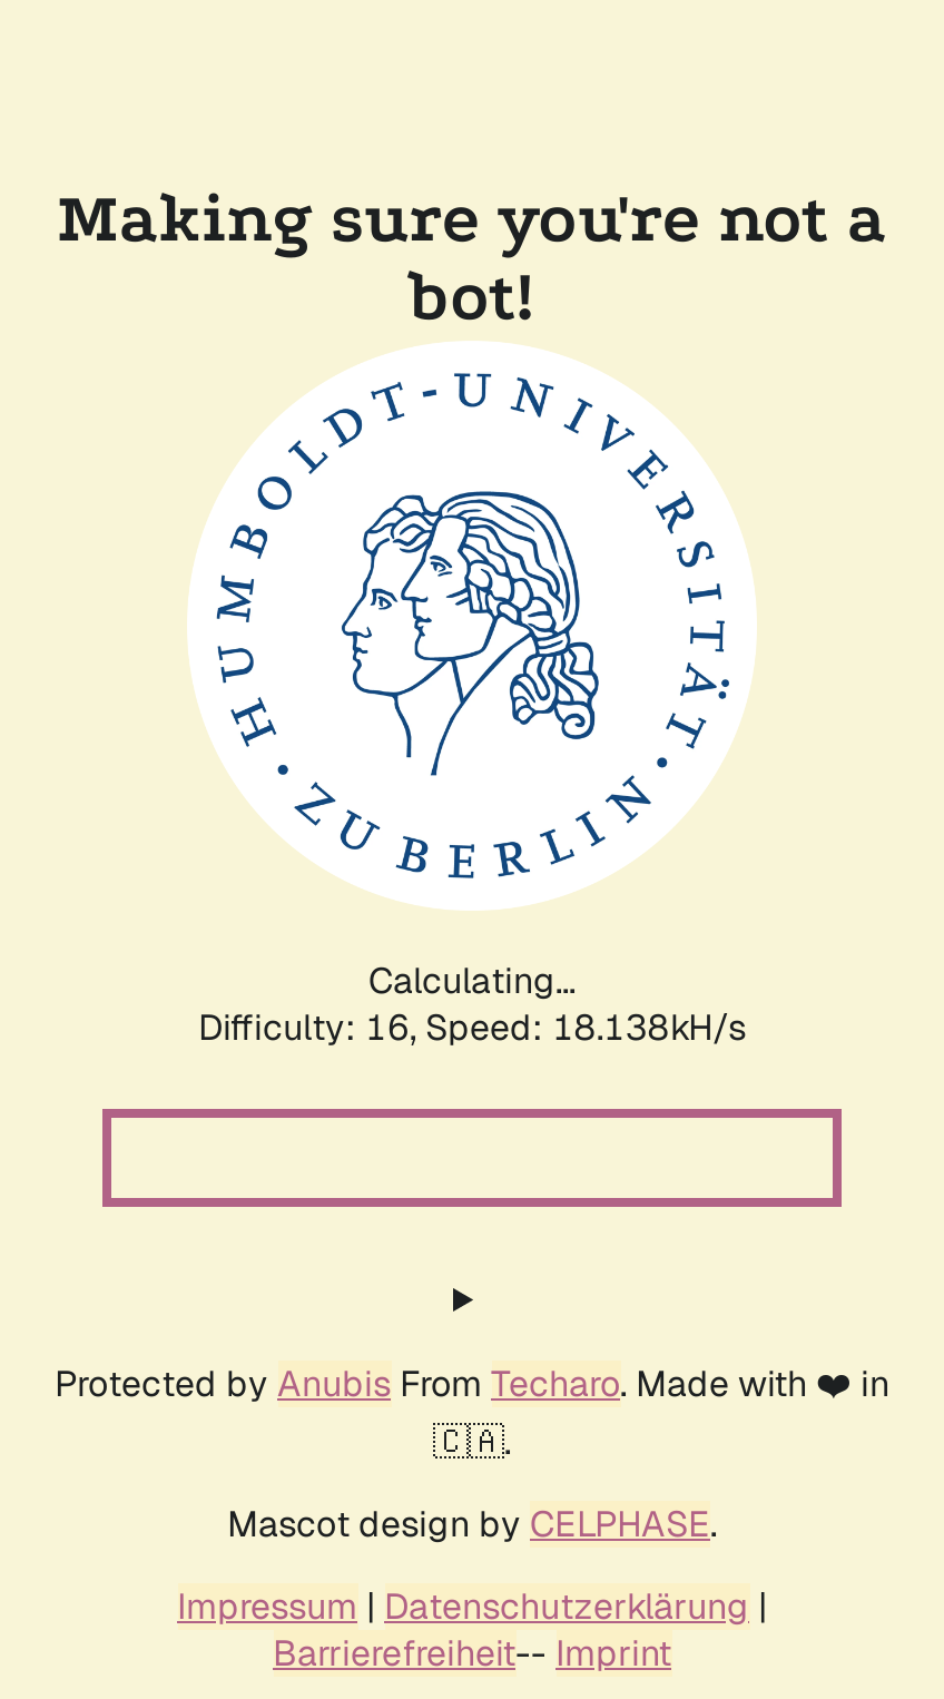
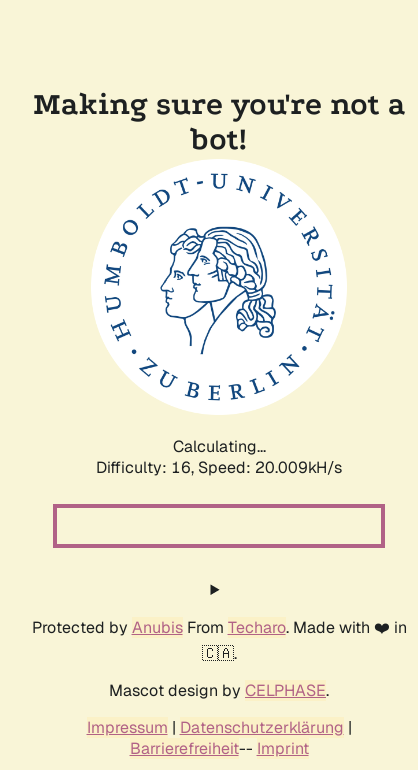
- Difficulty: 16, Speed: 18.138kH/s
+ Difficulty: 16, Speed: 20.009kH/s
